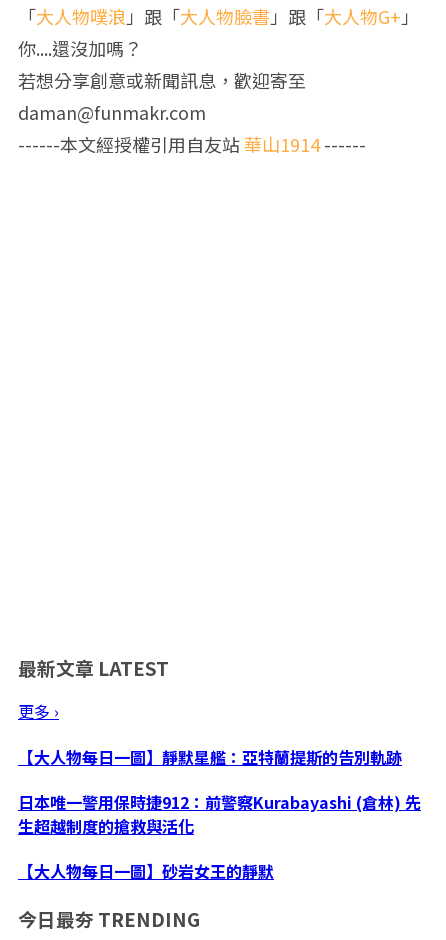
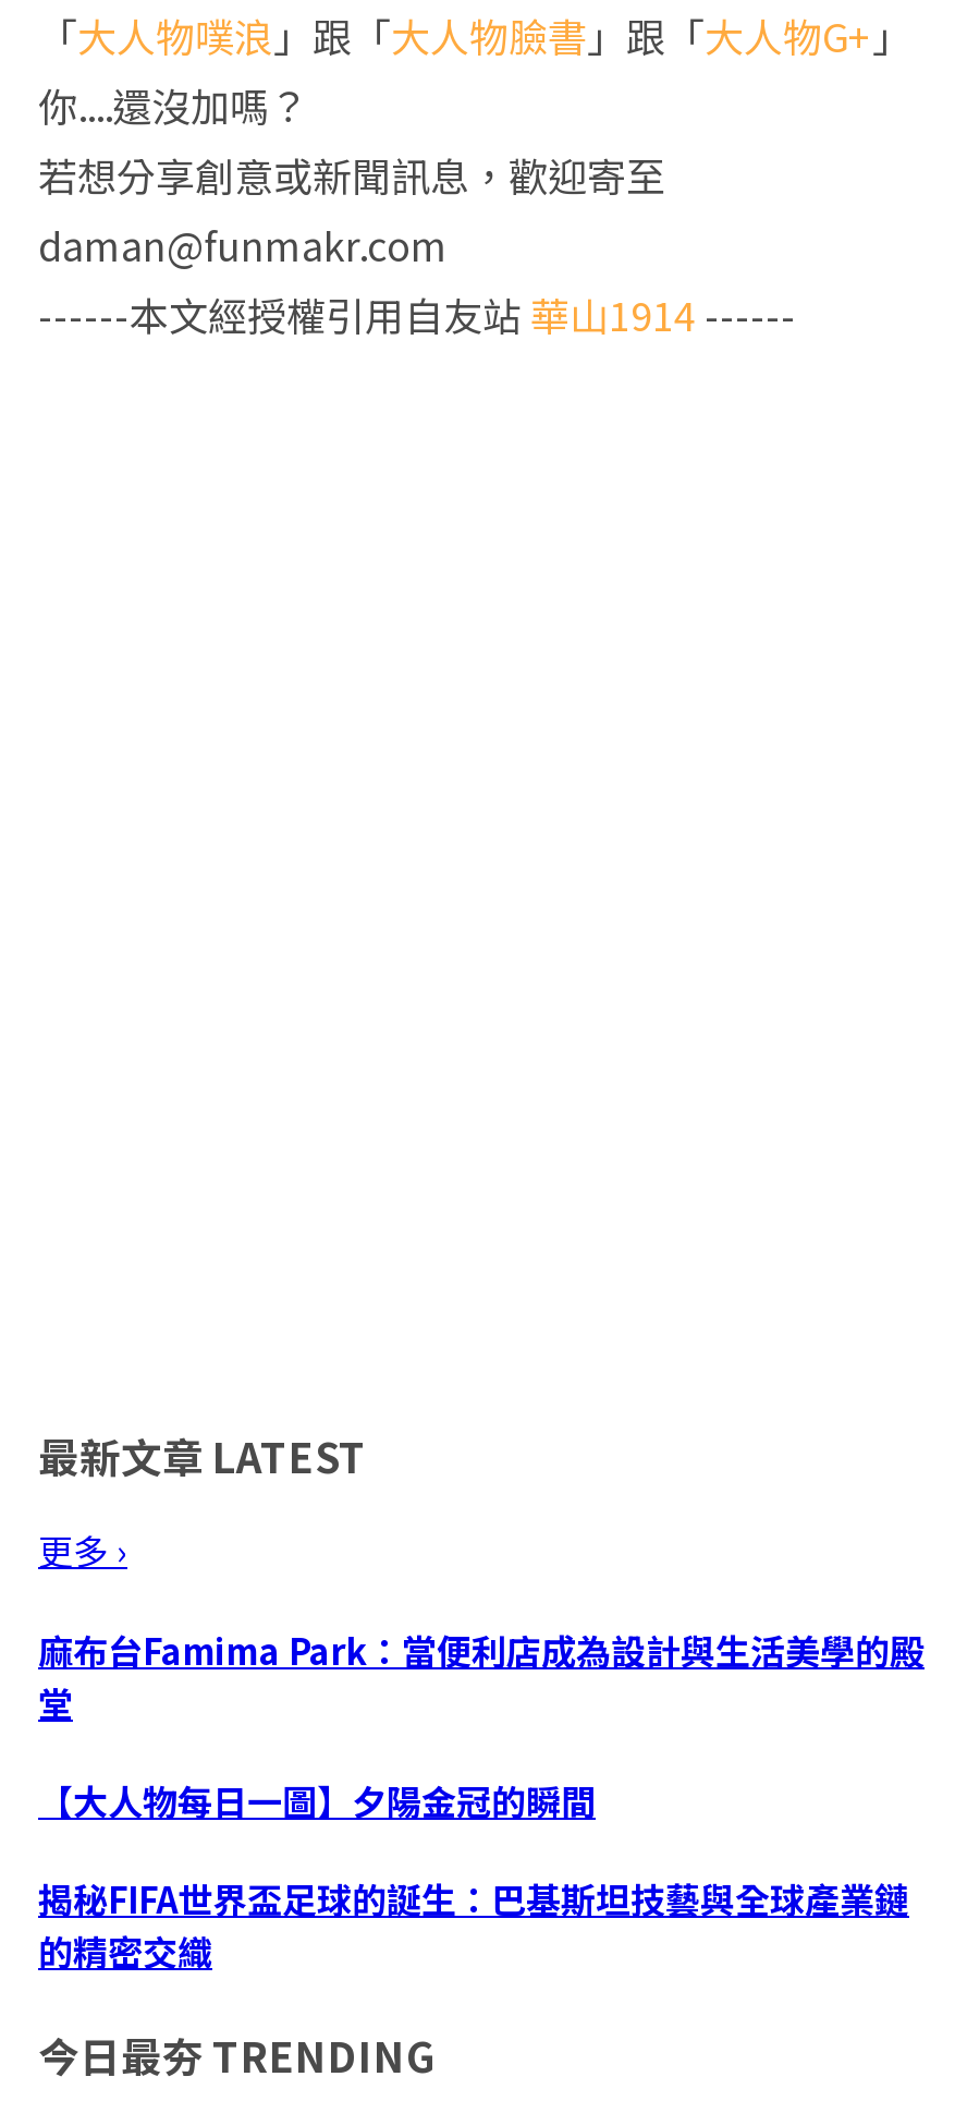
- 【大人物每日一圖】靜默星艦：亞特蘭提斯的告別軌跡
+ 麻布台Famima Park：當便利店成為設計與生活美學的殿
+ 堂

- 日本唯一警用保時捷912：前警察Kurabayashi (倉林) 先
- 生超越制度的搶救與活化
+ 【大人物每日一圖】夕陽金冠的瞬間

- 【大人物每日一圖】砂岩女王的靜默
+ 揭秘FIFA世界盃足球的誕生：巴基斯坦技藝與全球產業鏈
+ 的精密交織
